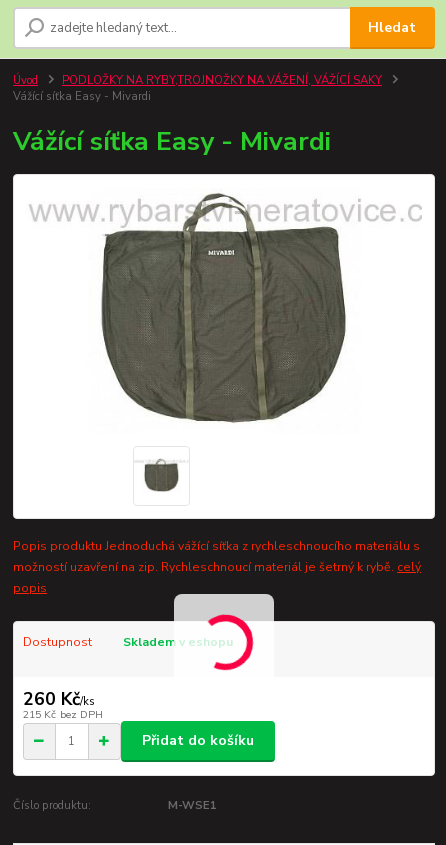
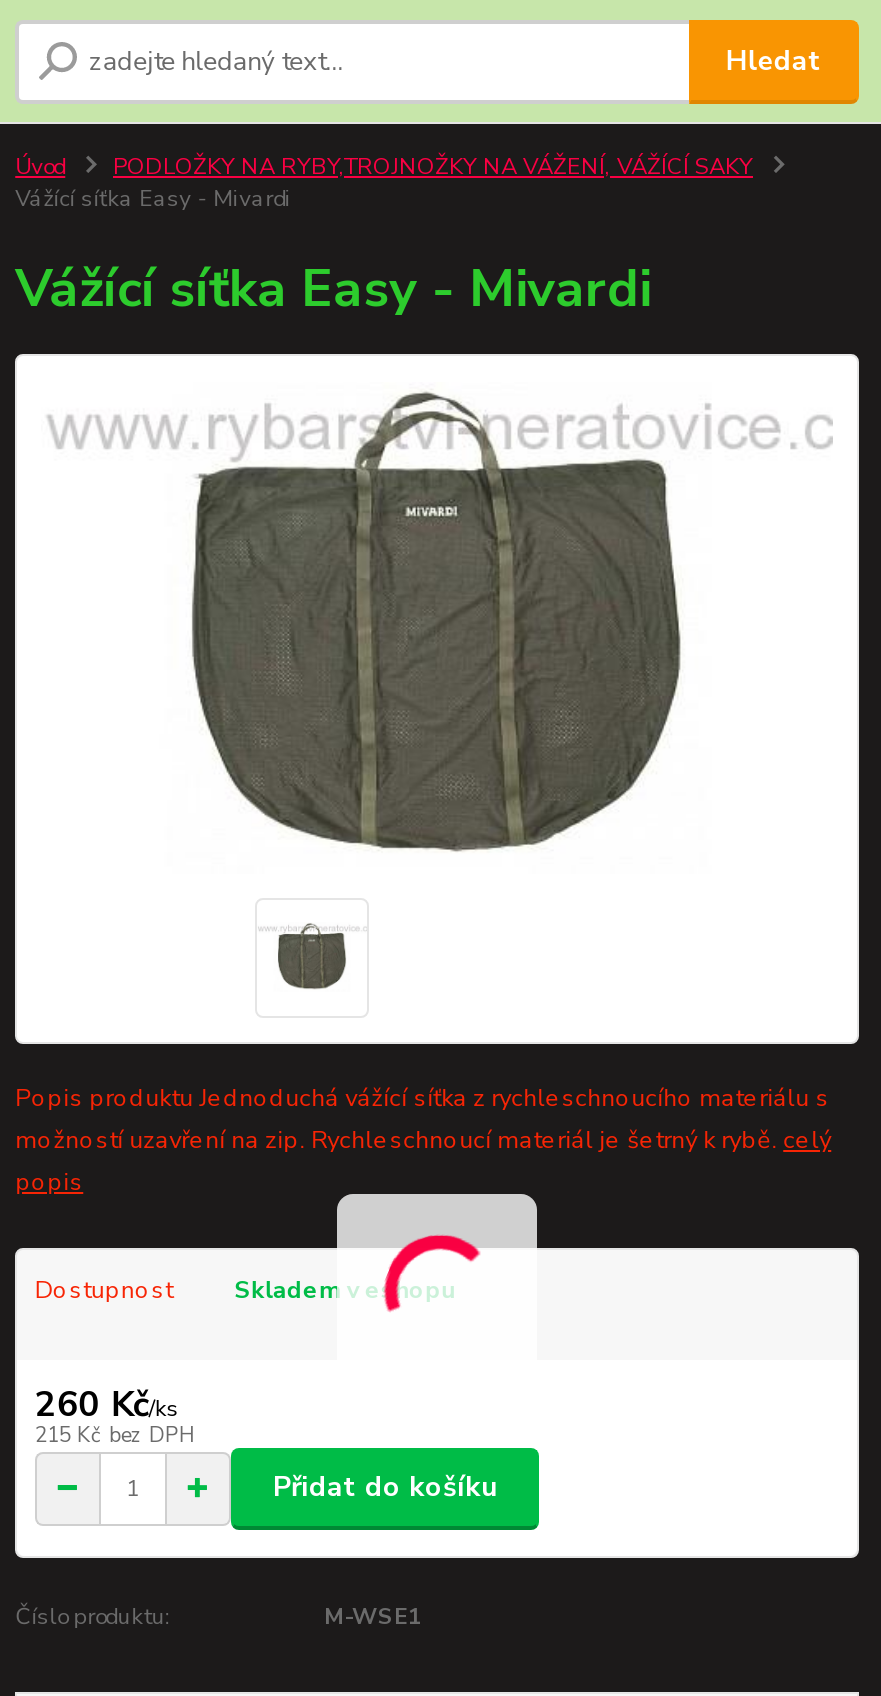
- [image]
+ [image]
